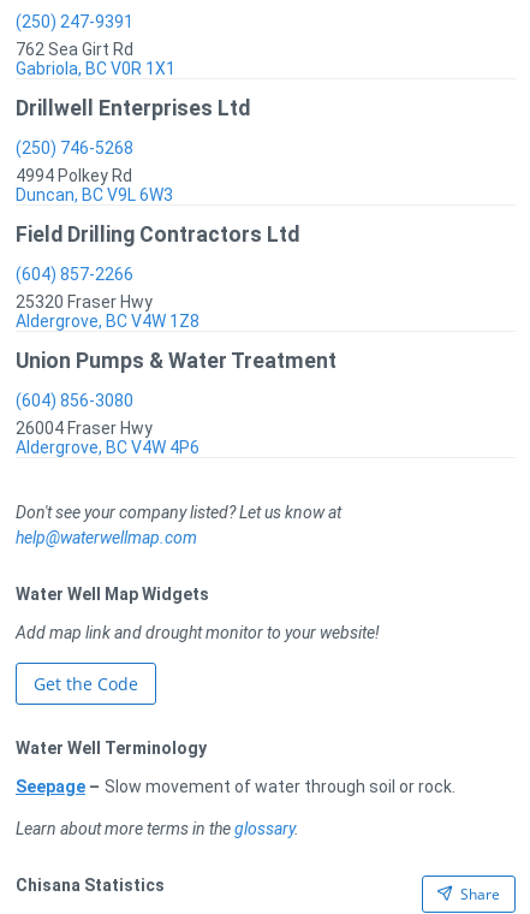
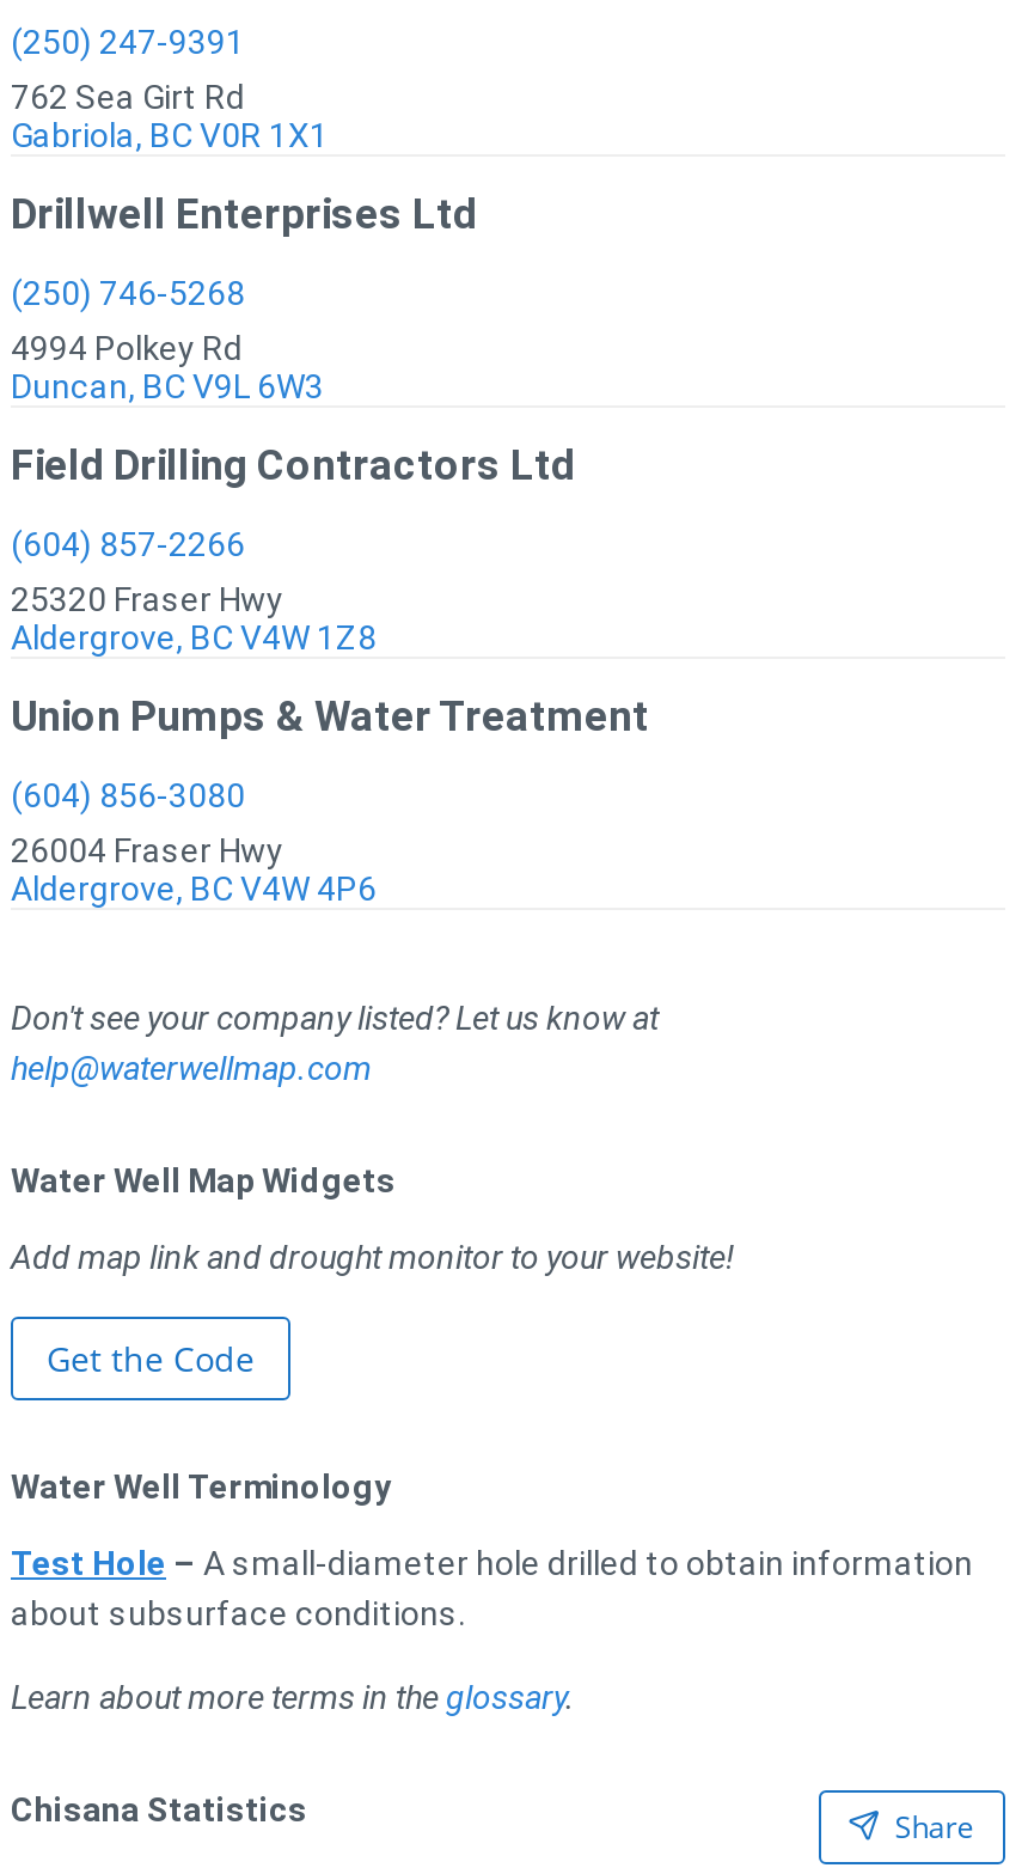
- Seepage – Slow movement of water through soil or rock.
+ Test Hole – A small-diameter hole drilled to obtain information
+ about subsurface conditions.
